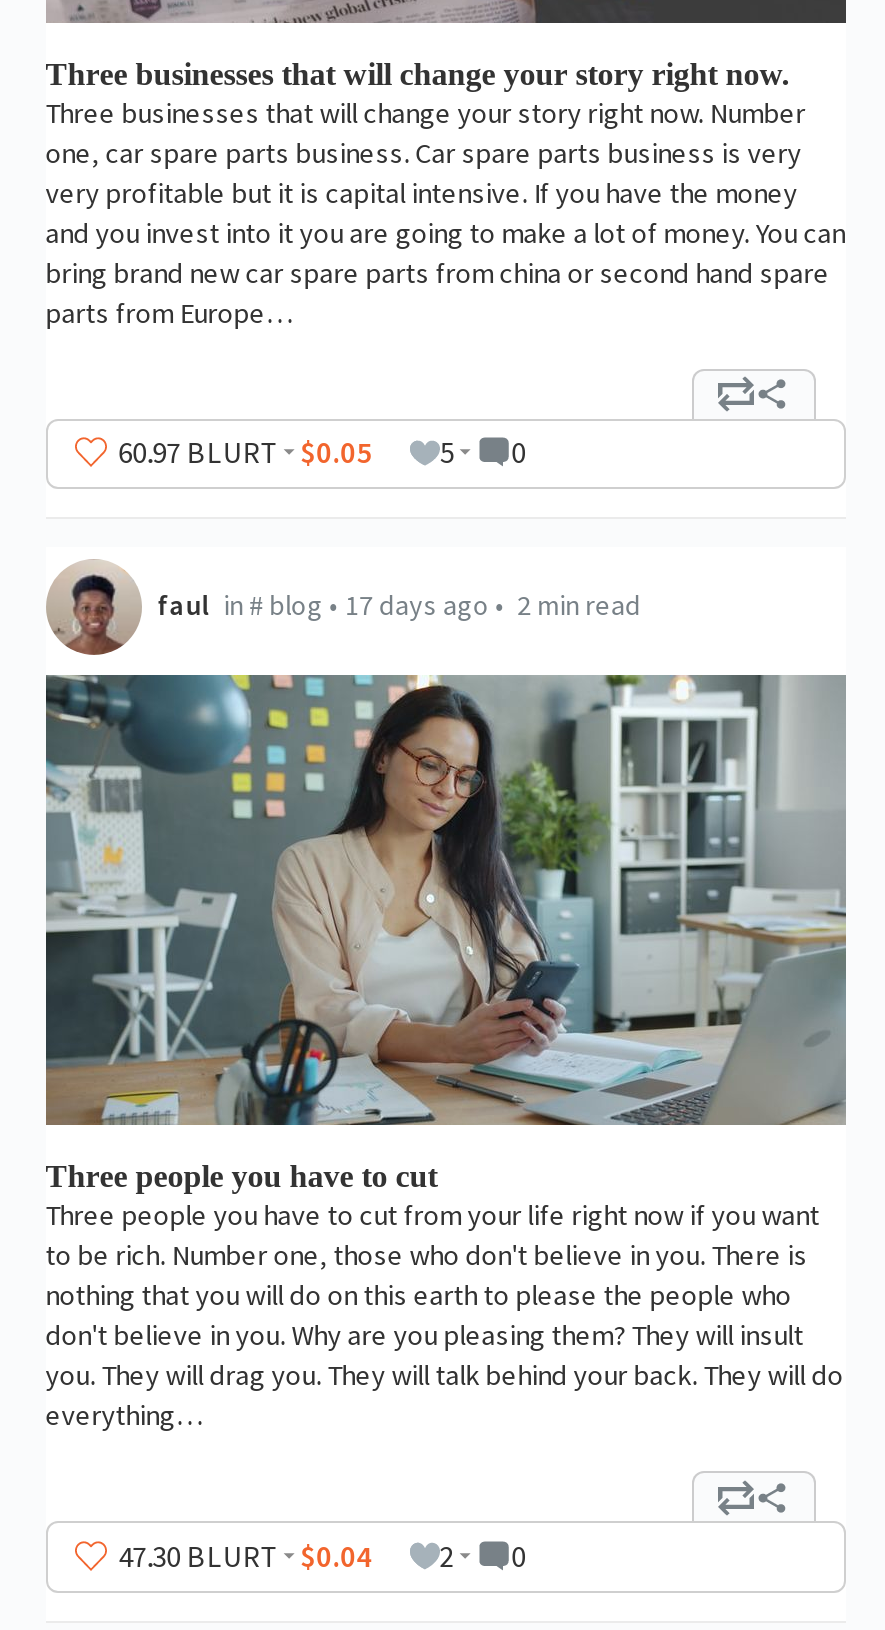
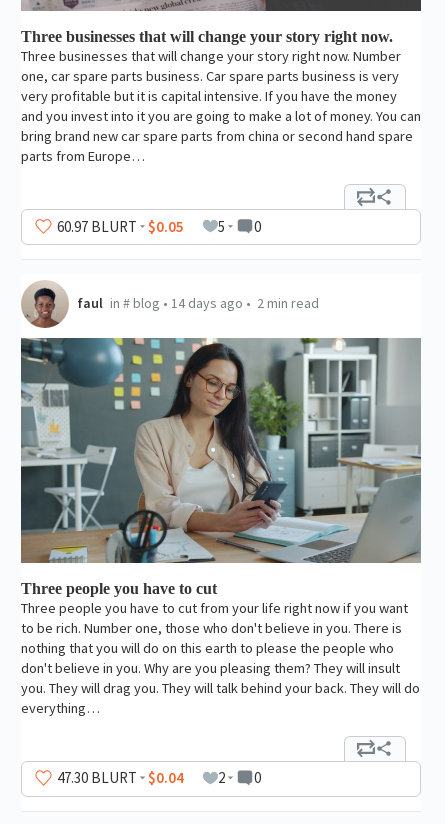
- faul in #blog • 17 days ago • 2 min read
+ faul in #blog • 14 days ago • 2 min read
